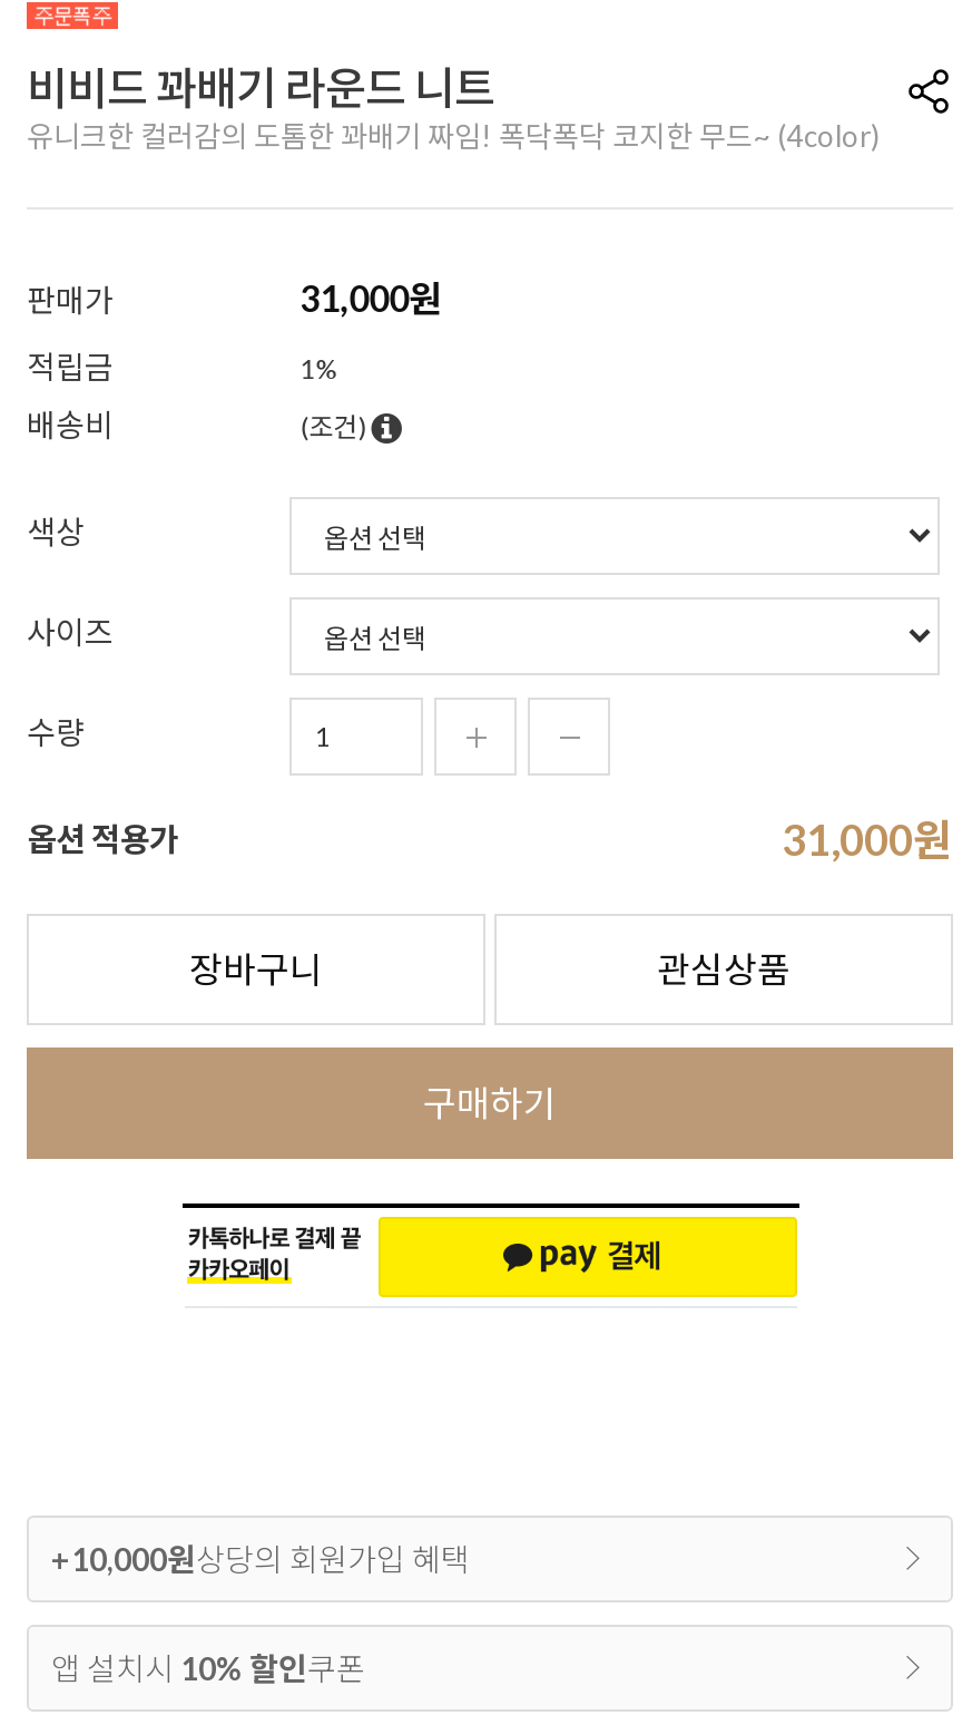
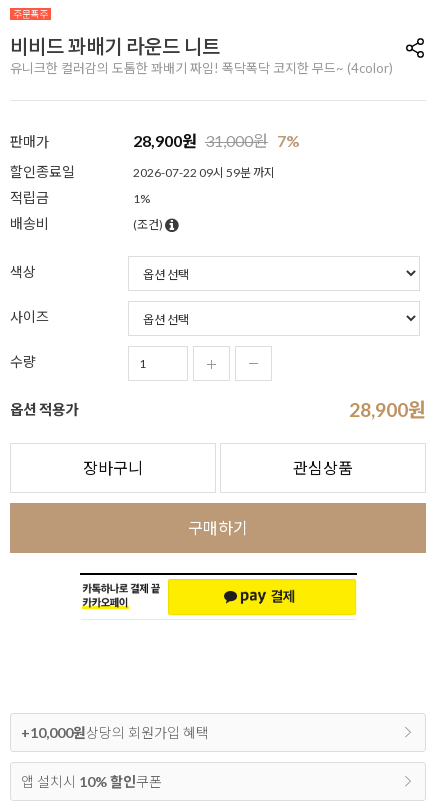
- 31,000원
+ 28,900원 31,000원 7%
+ 할인종료일
+ 2026-07-22 09시 59분 까지

- 31,000원
+ 28,900원
